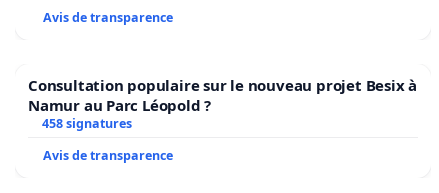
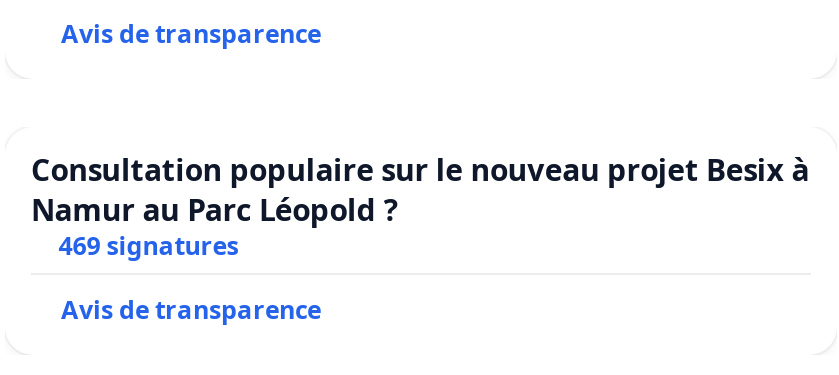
- 458 signatures
+ 469 signatures
